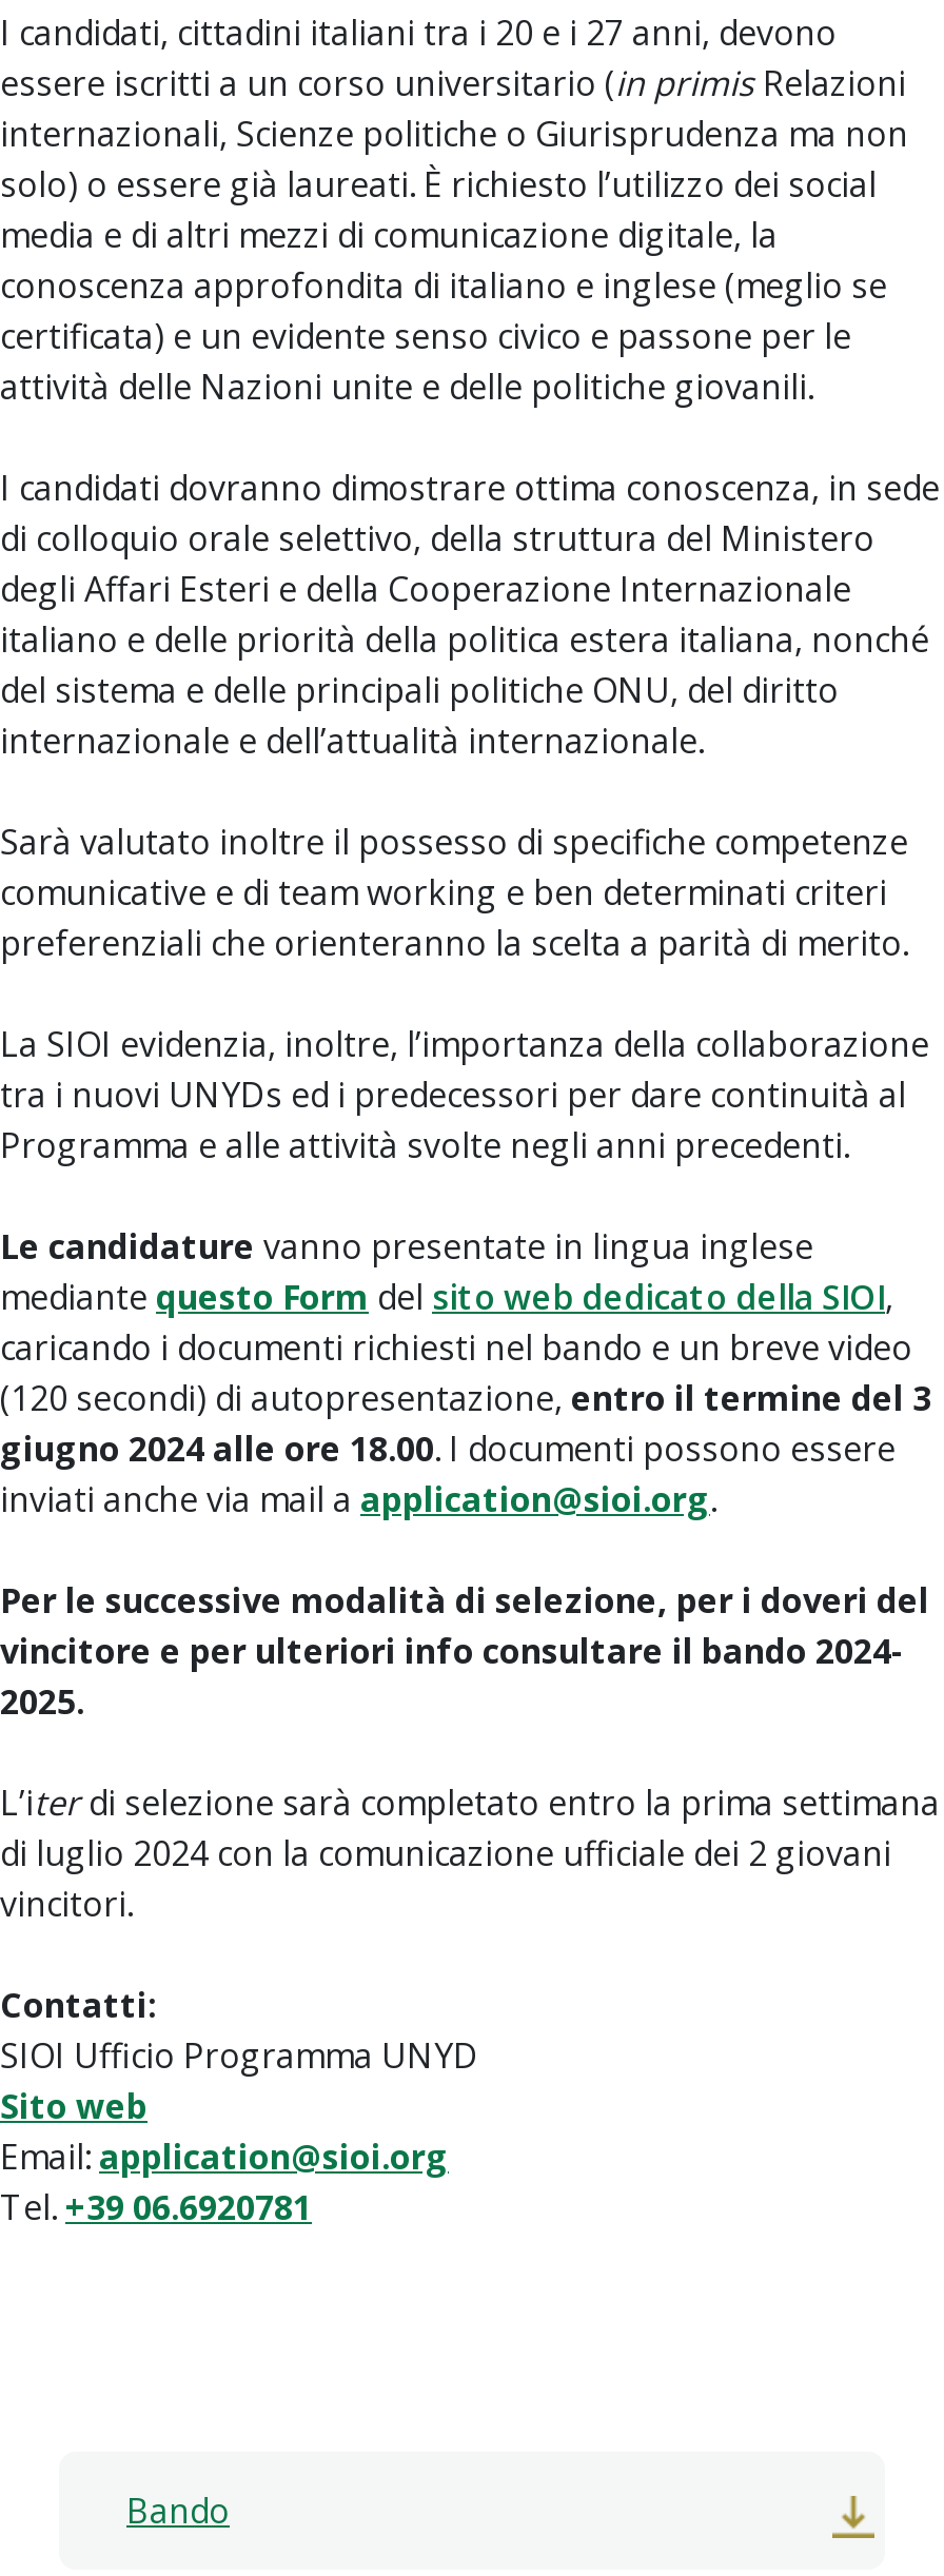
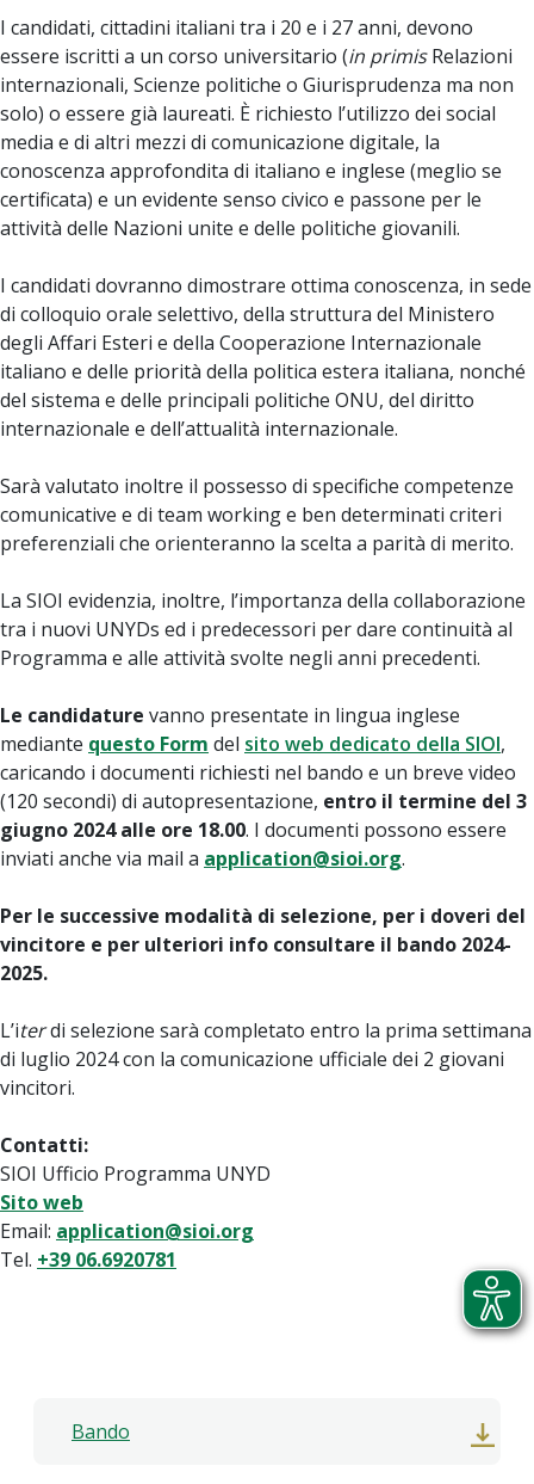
+ [image]
